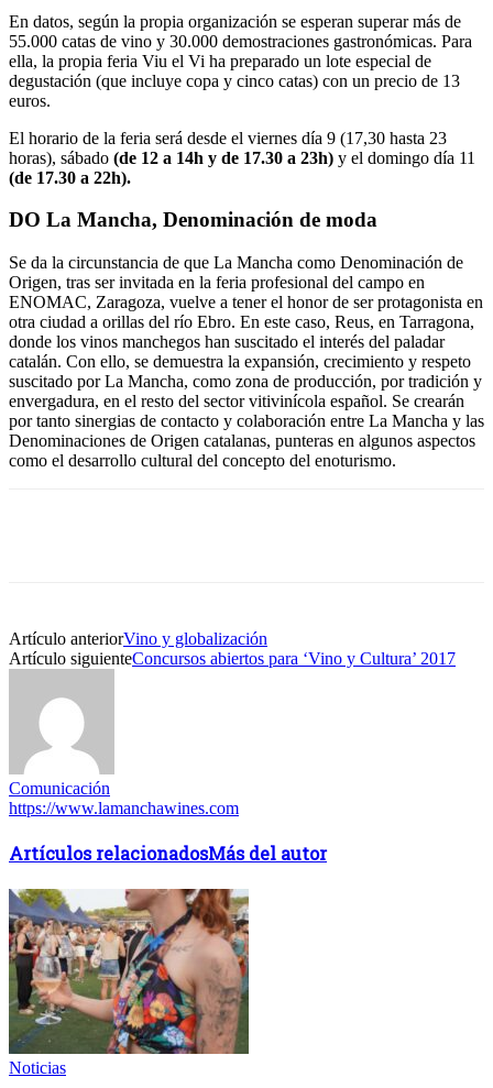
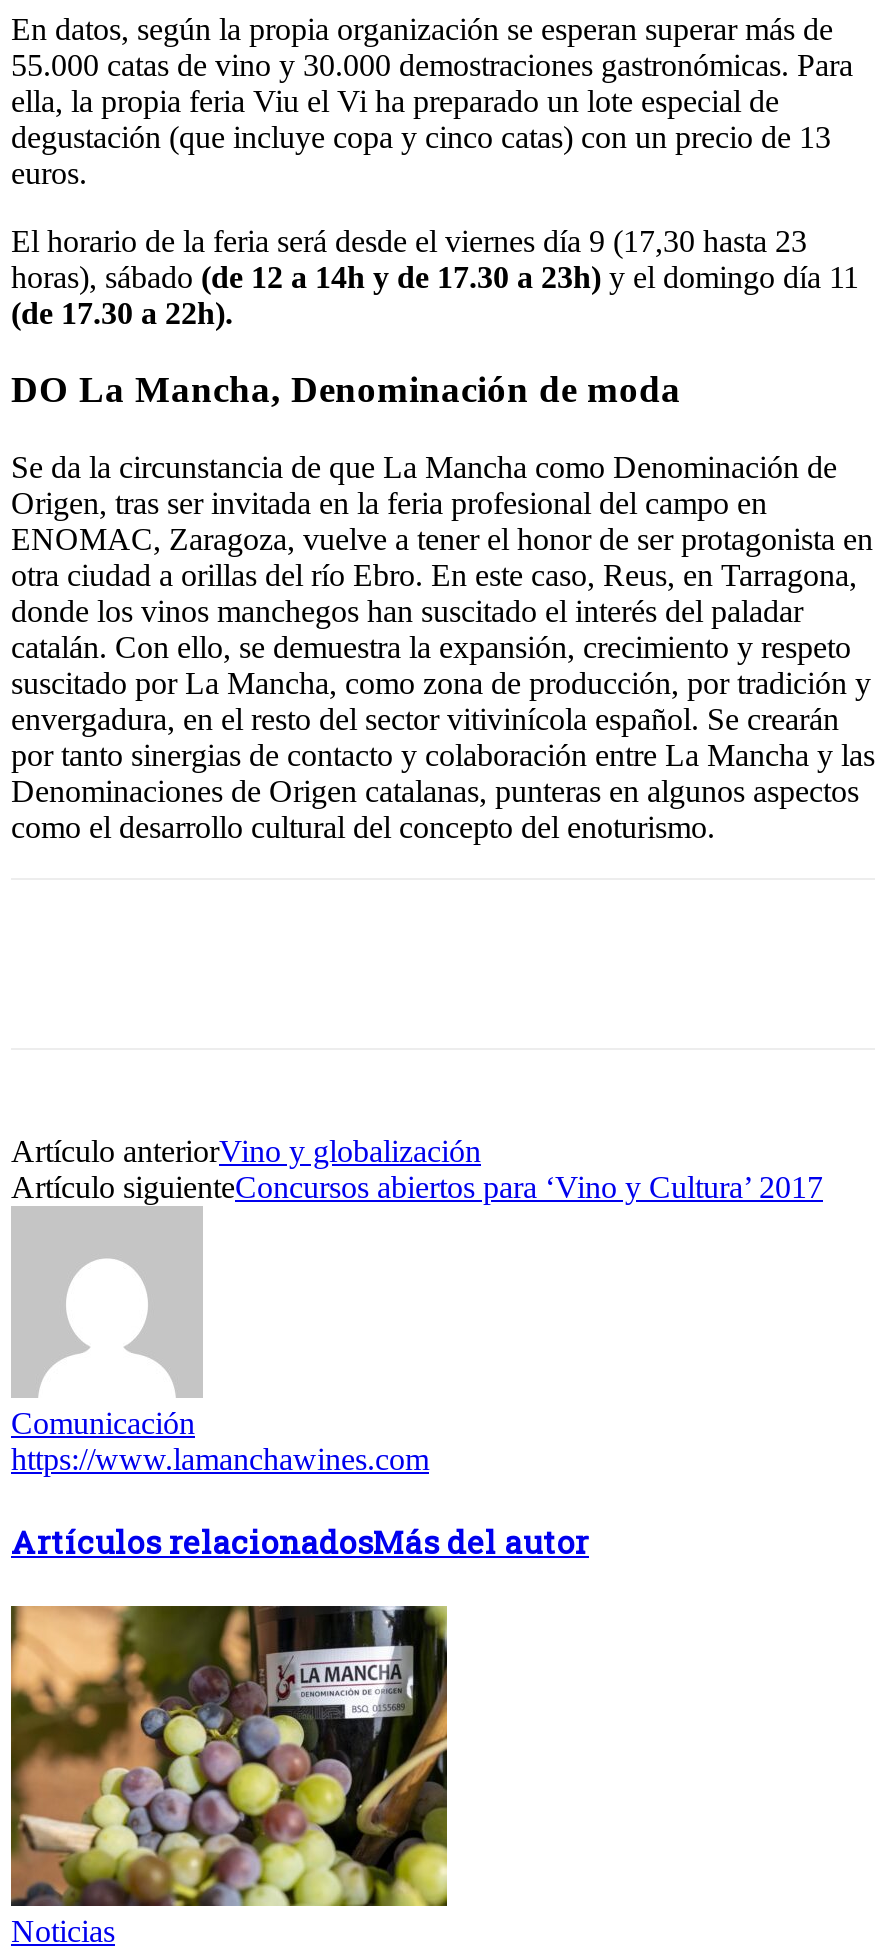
- [image]
+ [image]
